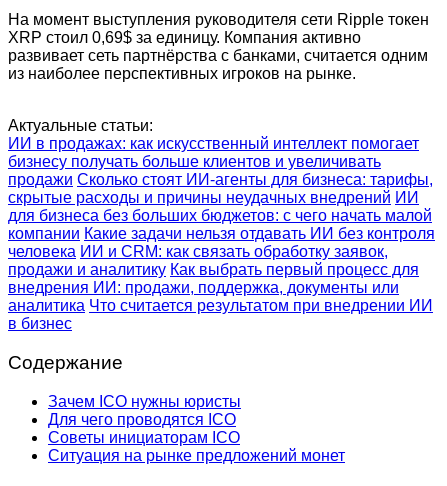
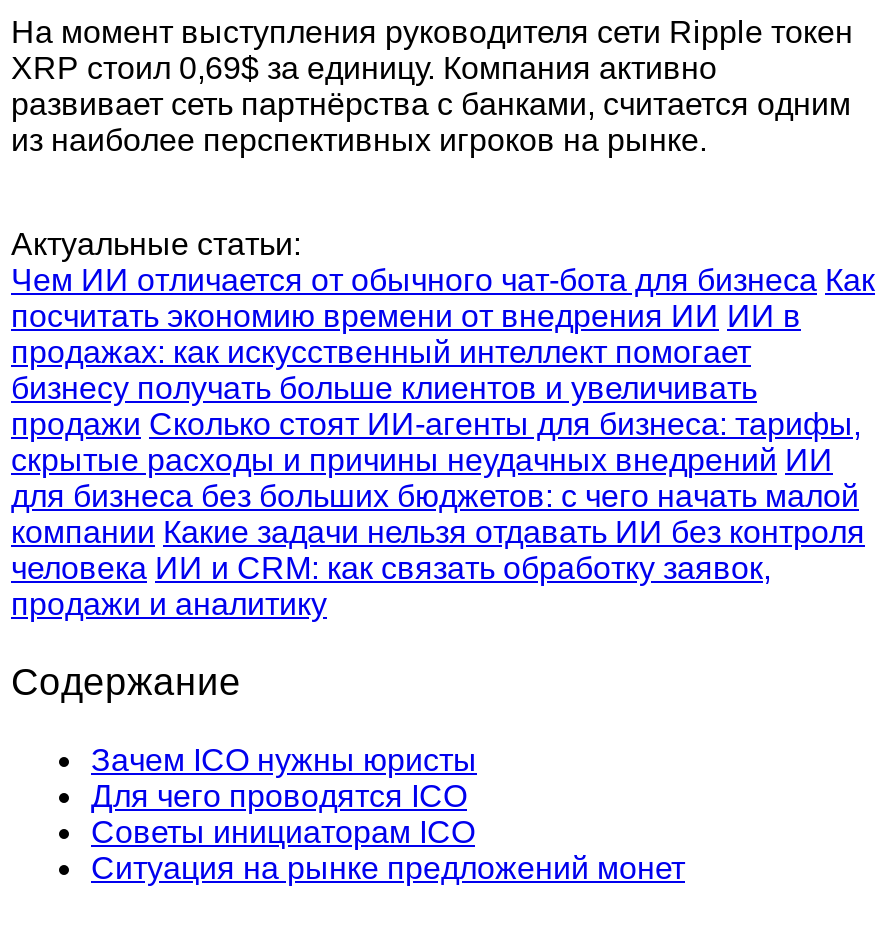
- ИИ в продажах: как искусственный интеллект помогает
+ Чем ИИ отличается от обычного чат-бота для бизнеса Как
+ посчитать экономию времени от внедрения ИИ ИИ в
+ продажах: как искусственный интеллект помогает

moved down: бизнесу получать больше клиентов и увеличивать | продажи Сколько стоят ИИ-агенты для бизнеса: тарифы, | скрытые расходы и причины неудачных внедрений ИИ | для бизнеса без больших бюджетов: с чего начать малой | компании Какие задачи нельзя отдавать ИИ без контроля | человека ИИ и CRM: как связать обработку заявок,

- продажи и аналитику Как выбрать первый процесс для
- внедрения ИИ: продажи, поддержка, документы или
- аналитика Что считается результатом при внедрении ИИ
- в бизнес
+ продажи и аналитику
